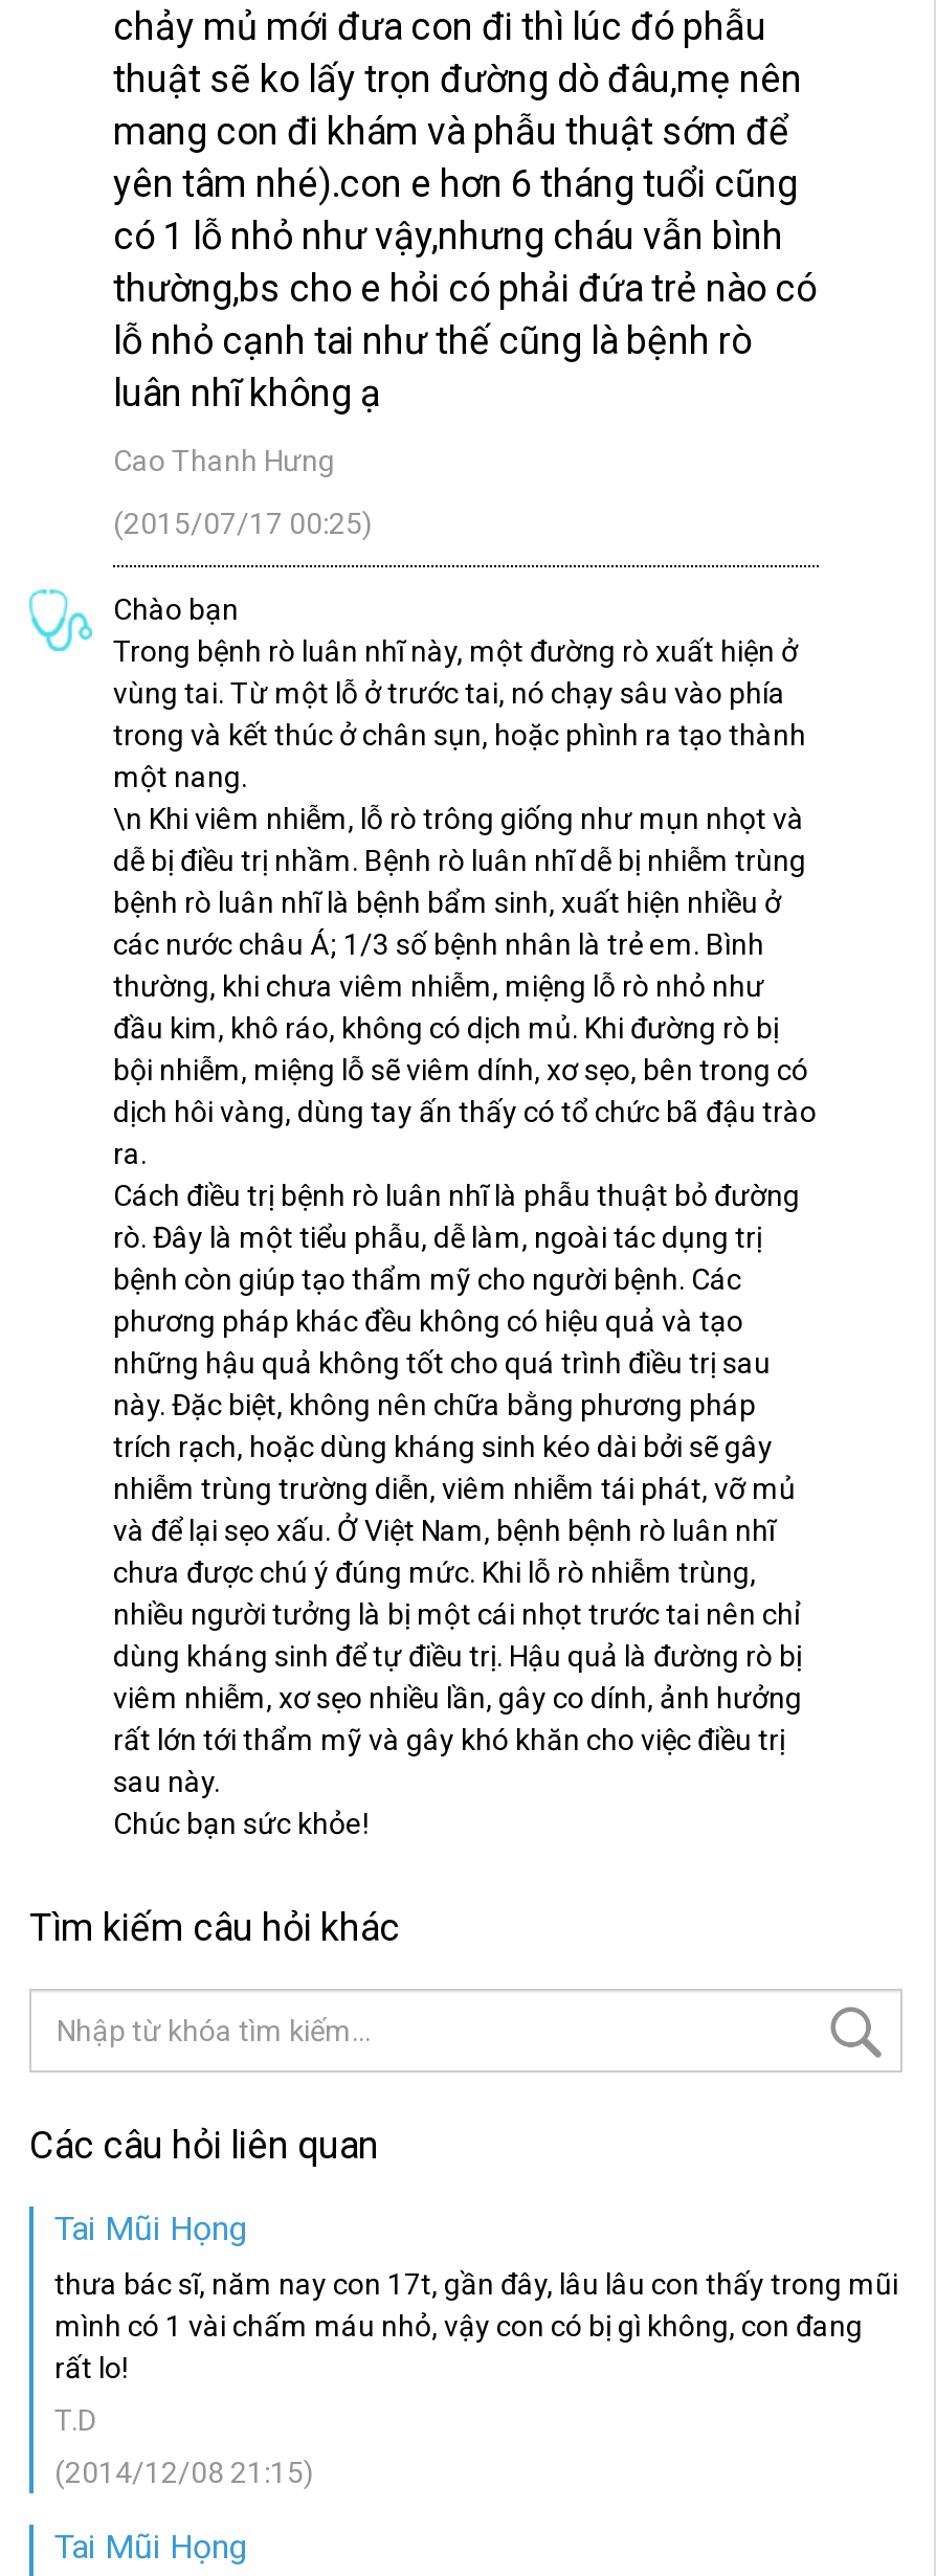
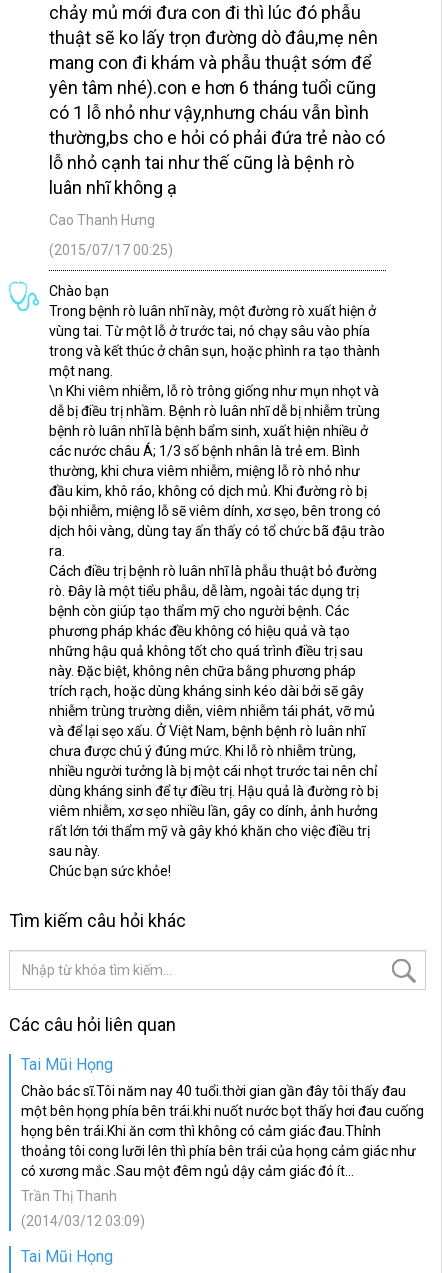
- thưa bác sĩ, năm nay con 17t, gần đây, lâu lâu con thấy trong mũi
- mình có 1 vài chấm máu nhỏ, vậy con có bị gì không, con đang
- rất lo!
+ Chào bác sĩ.Tôi năm nay 40 tuổi.thời gian gần đây tôi thấy đau
+ một bên họng phía bên trái.khi nuốt nước bọt thấy hơi đau cuống
+ họng bên trái.Khi ăn cơm thì không có cảm giác đau.Thỉnh
+ thoảng tôi cong lưỡi lên thì phía bên trái của họng cảm giác như
+ có xương mắc .Sau một đêm ngủ dậy cảm giác đó ít...

- T.D
+ Trần Thị Thanh

- (2014/12/08 21:15)
+ (2014/03/12 03:09)
